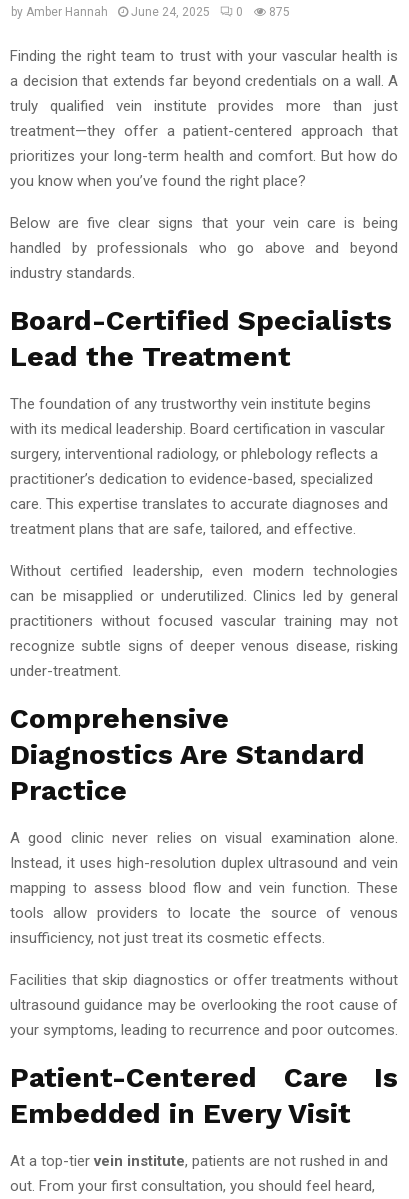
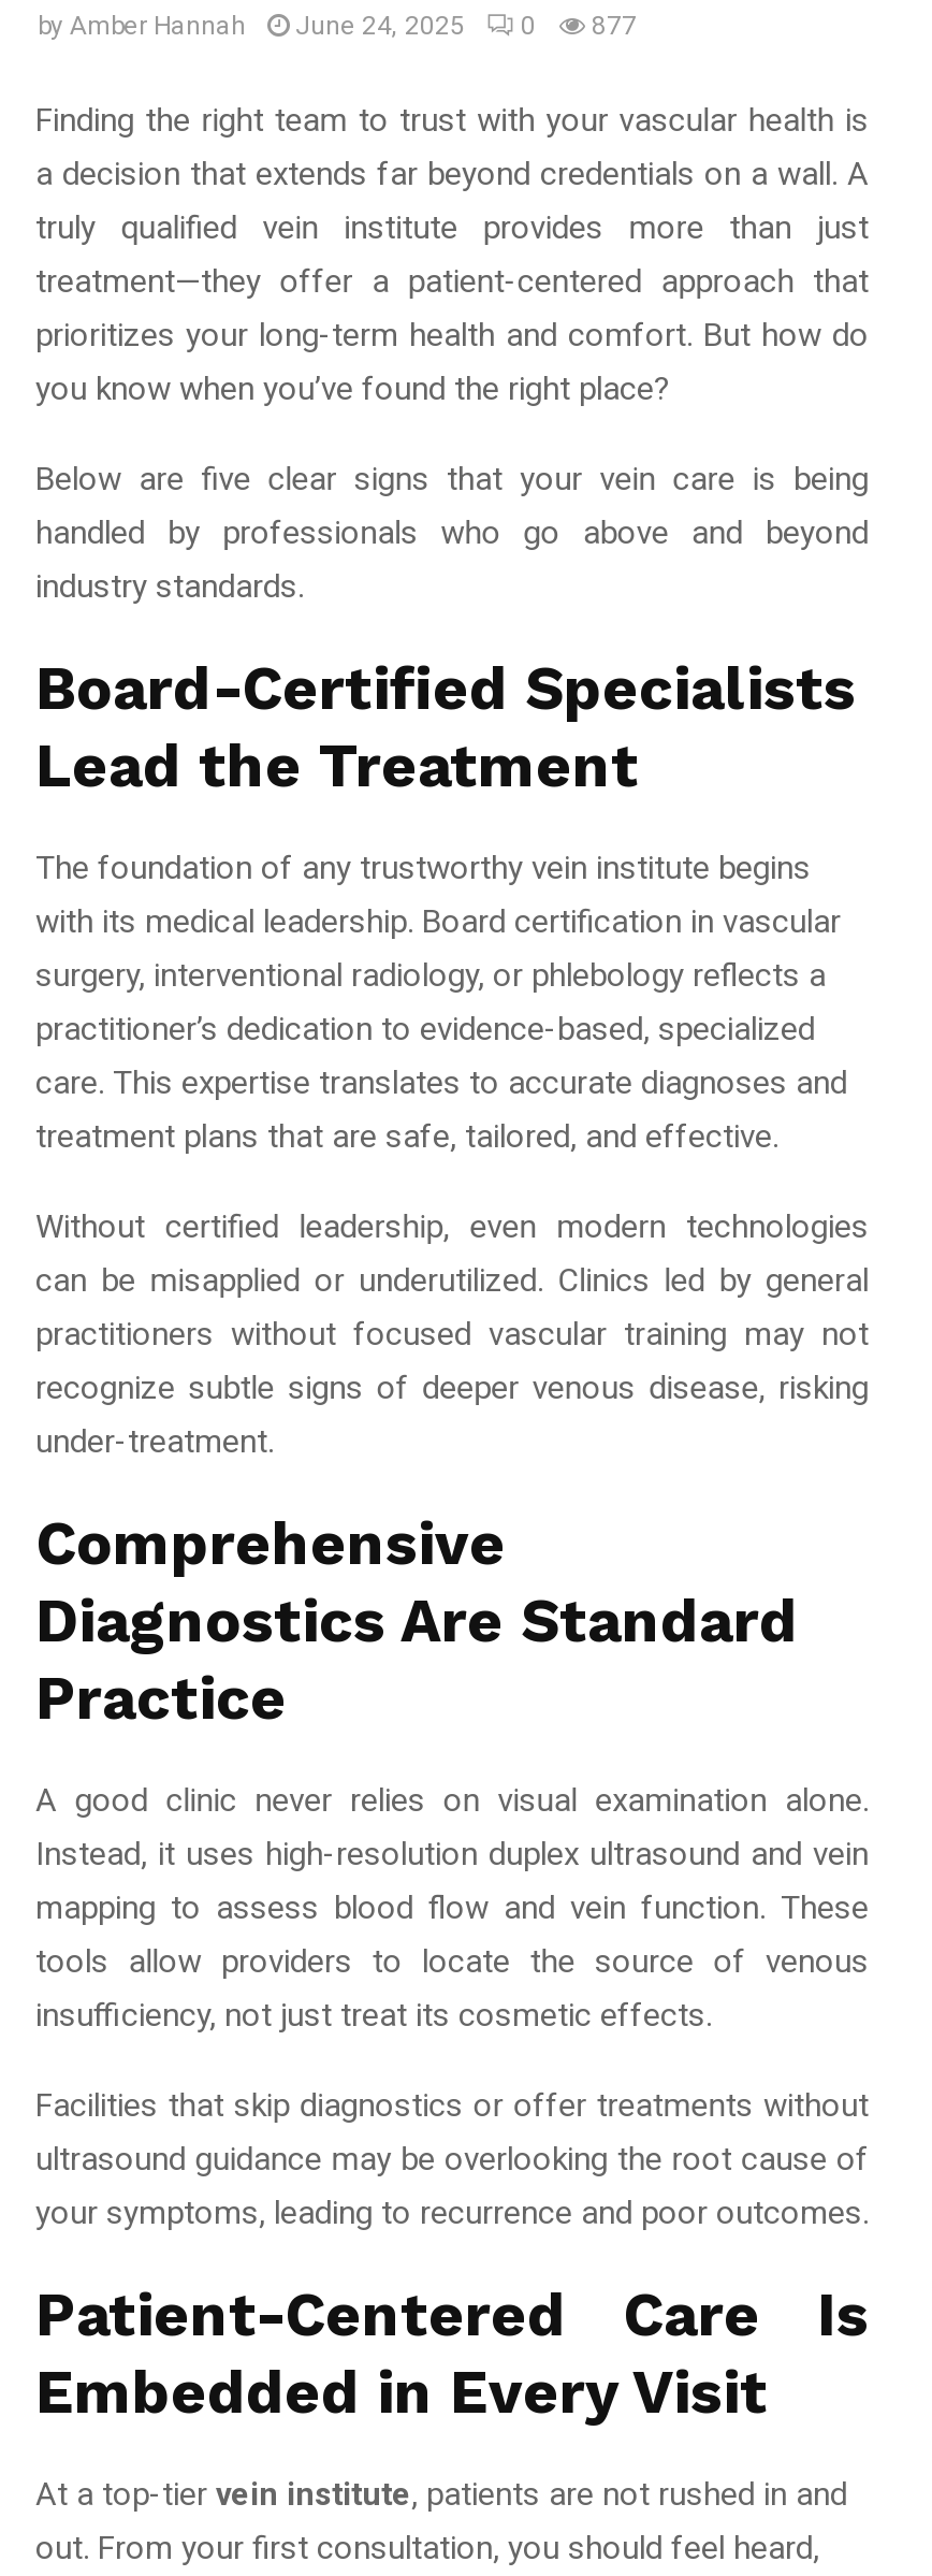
- by Amber Hannah June 24, 2025 0 875
+ by Amber Hannah June 24, 2025 0 877
